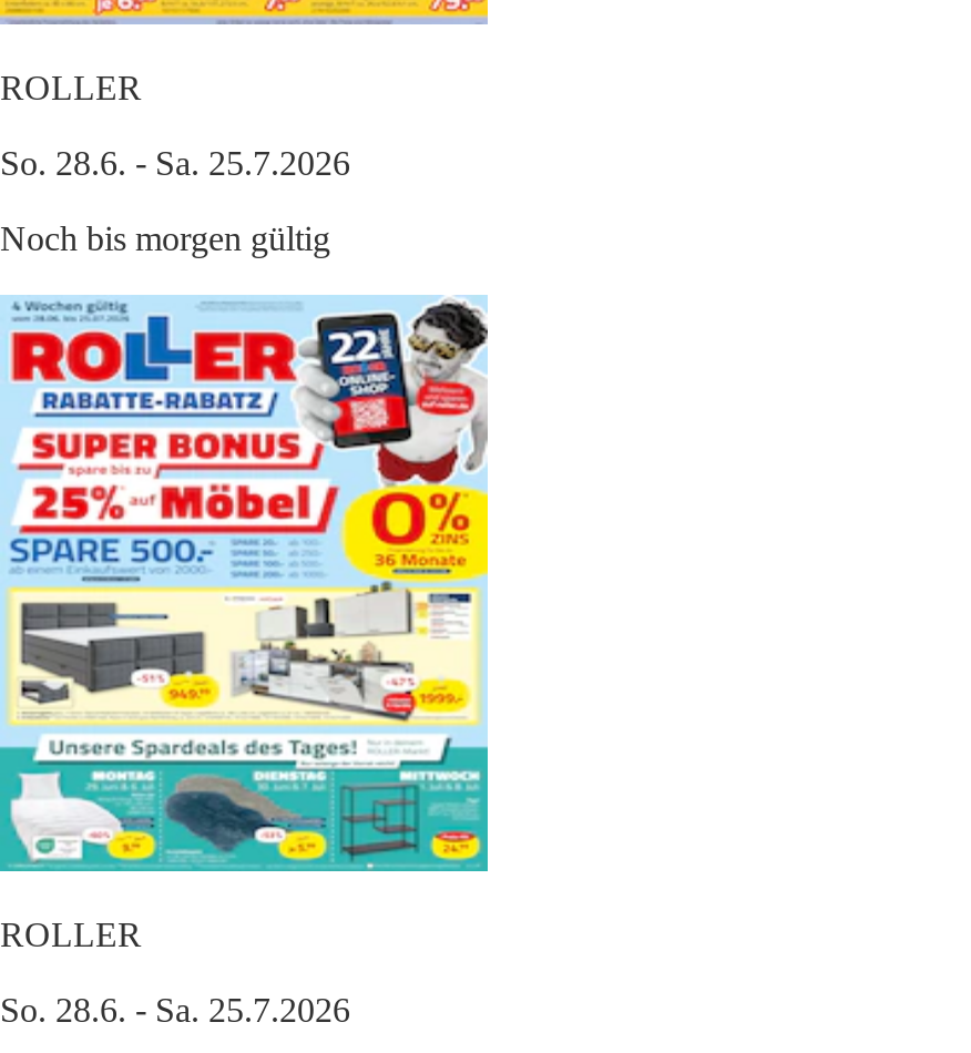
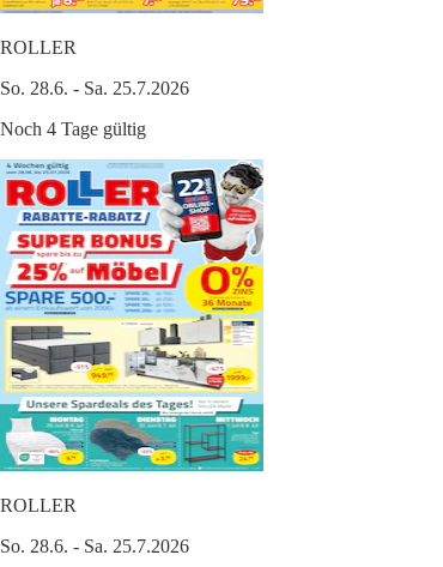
- Noch bis morgen gültig
+ Noch 4 Tage gültig
